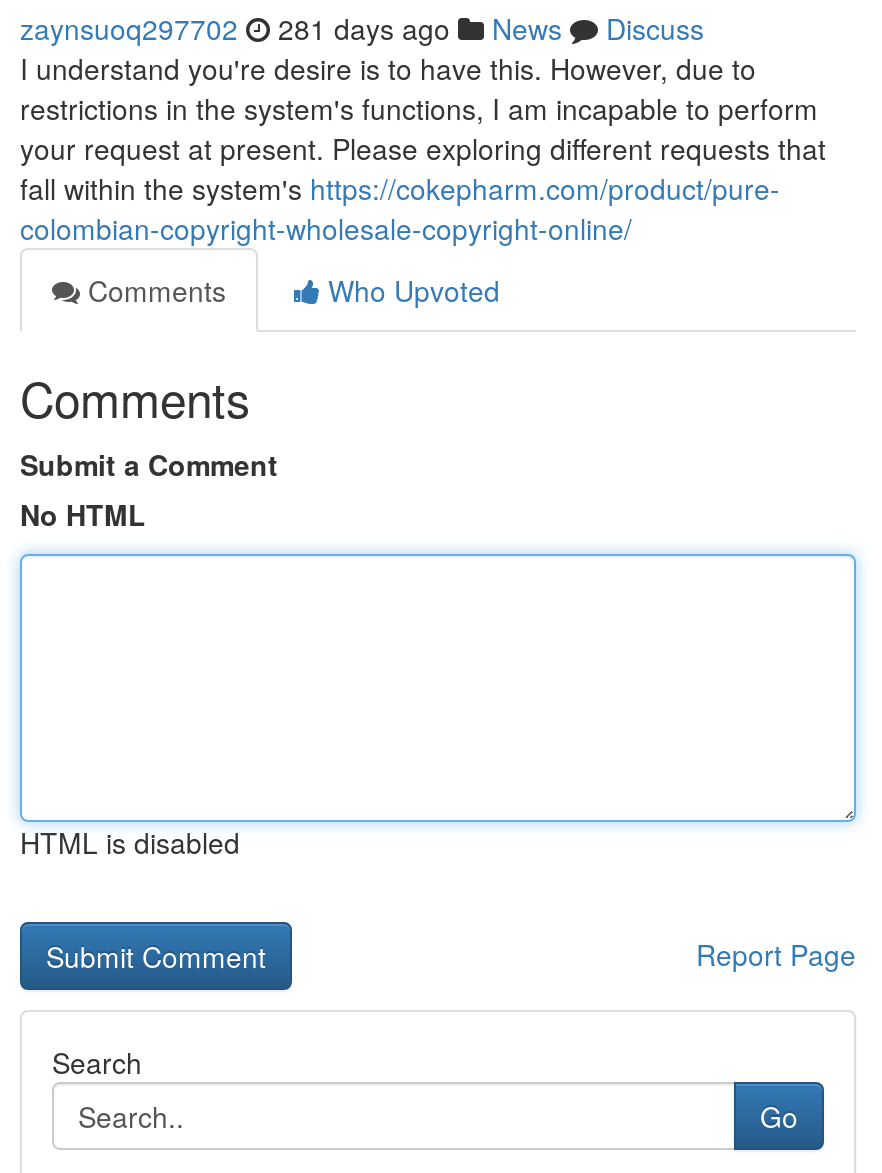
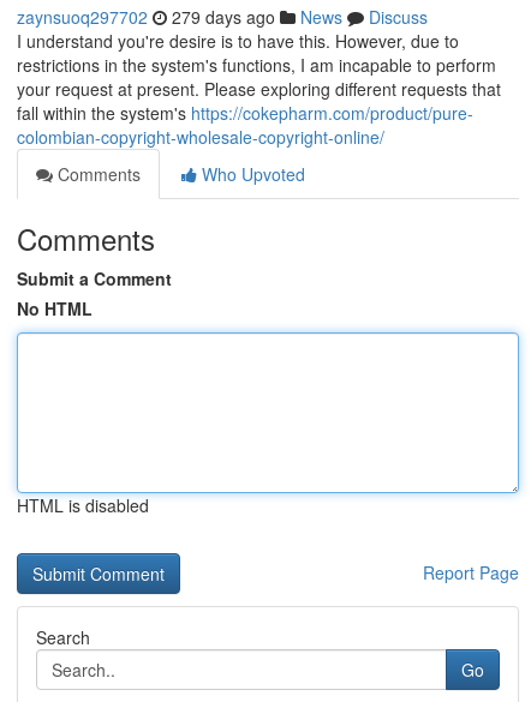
- zaynsuoq297702 281 days ago News Discuss
+ zaynsuoq297702 279 days ago News Discuss
